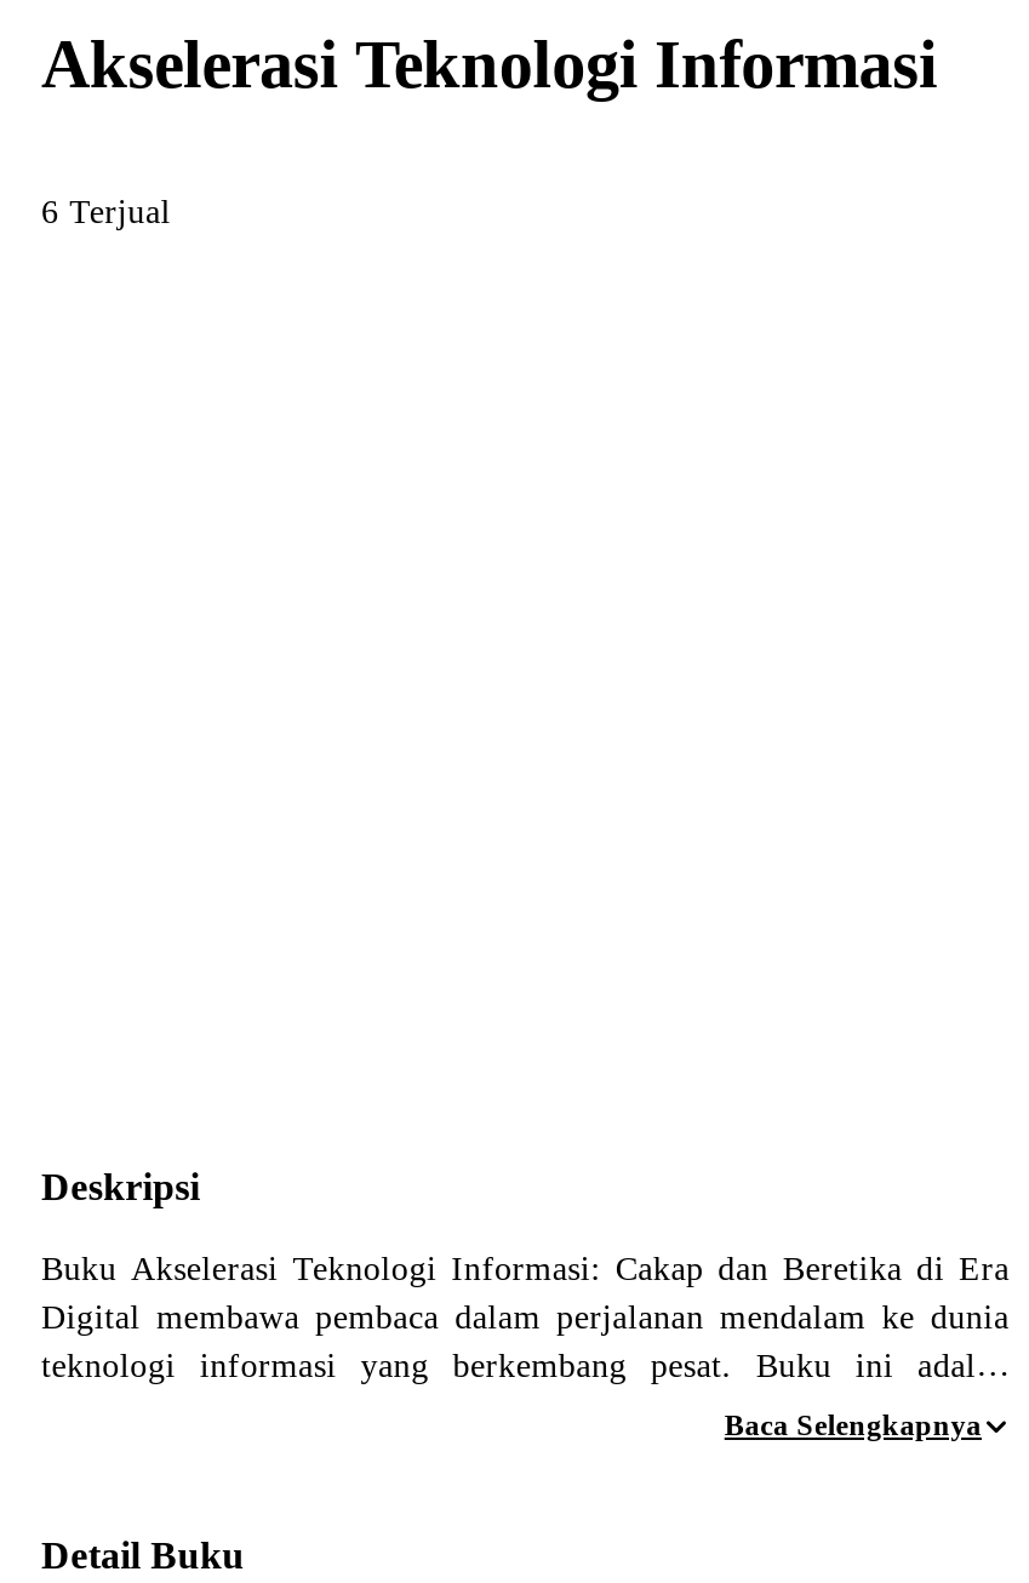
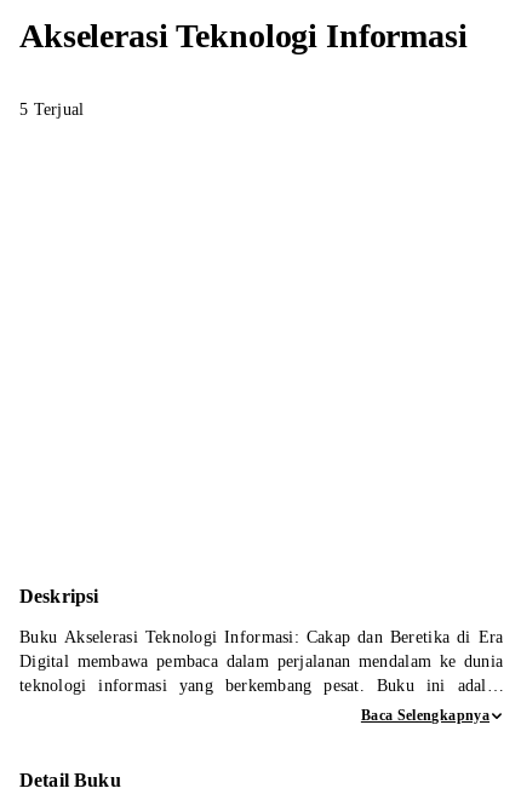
- 6 Terjual
+ 5 Terjual
